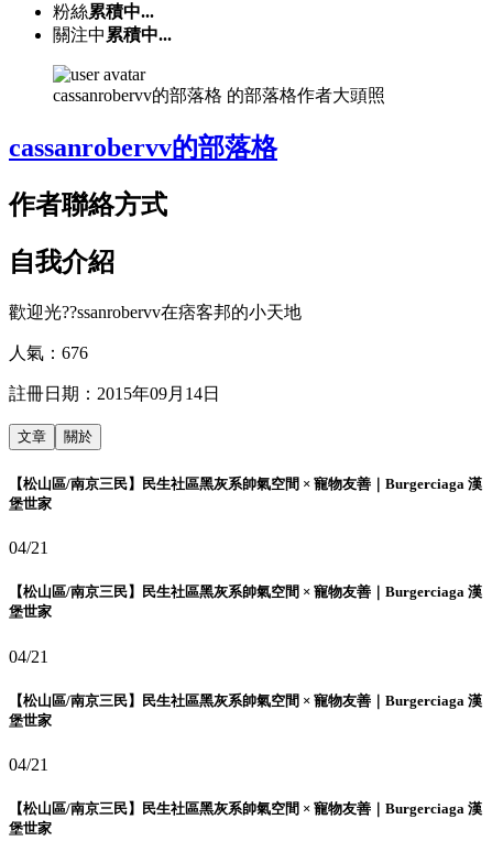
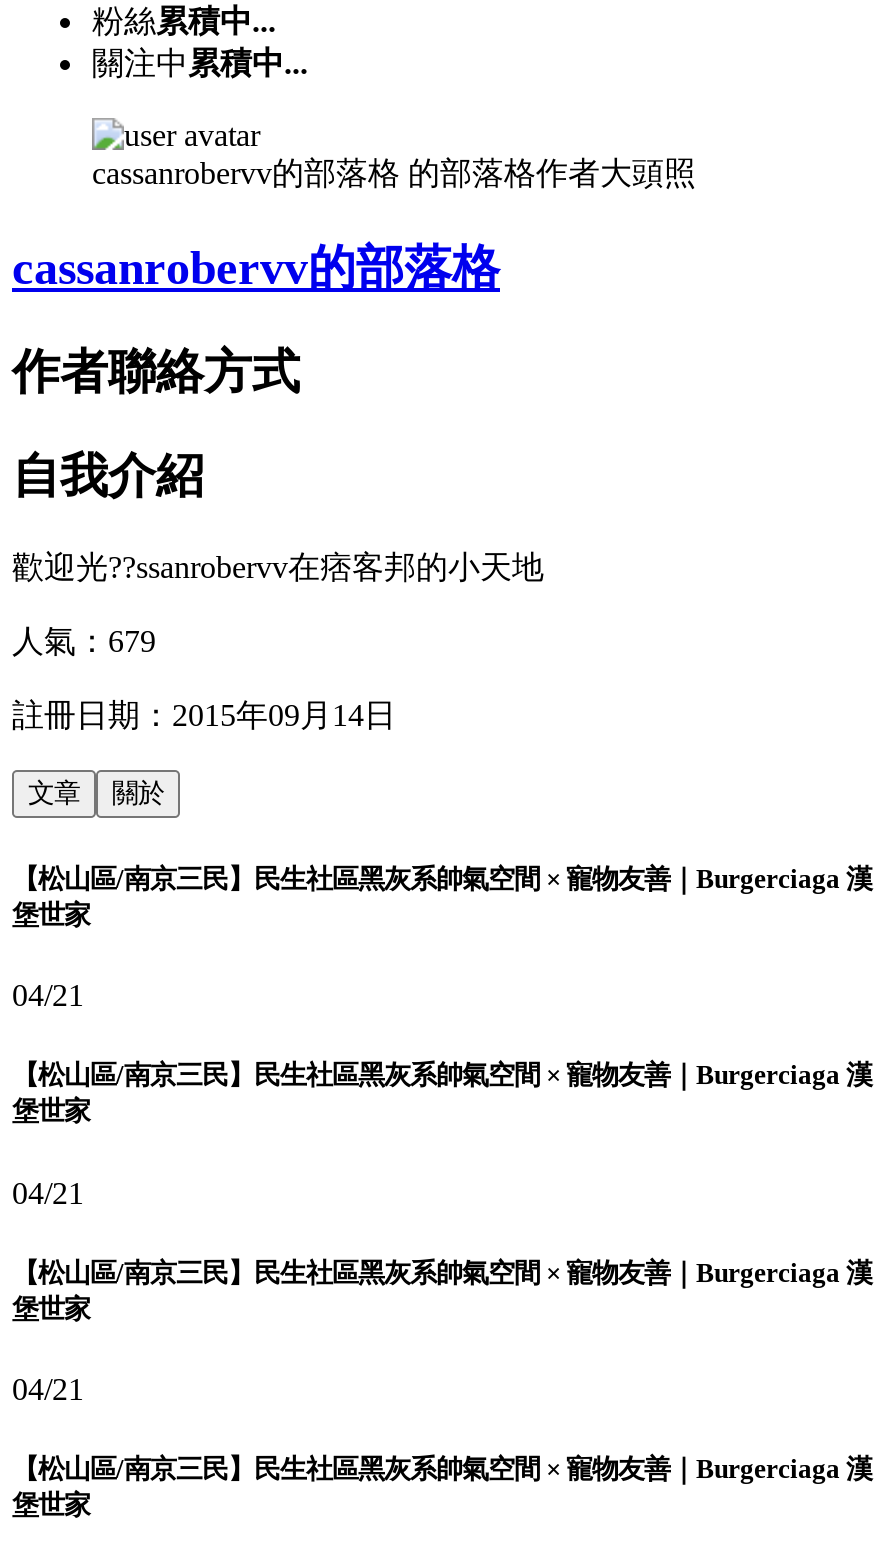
- 人氣：676
+ 人氣：679
